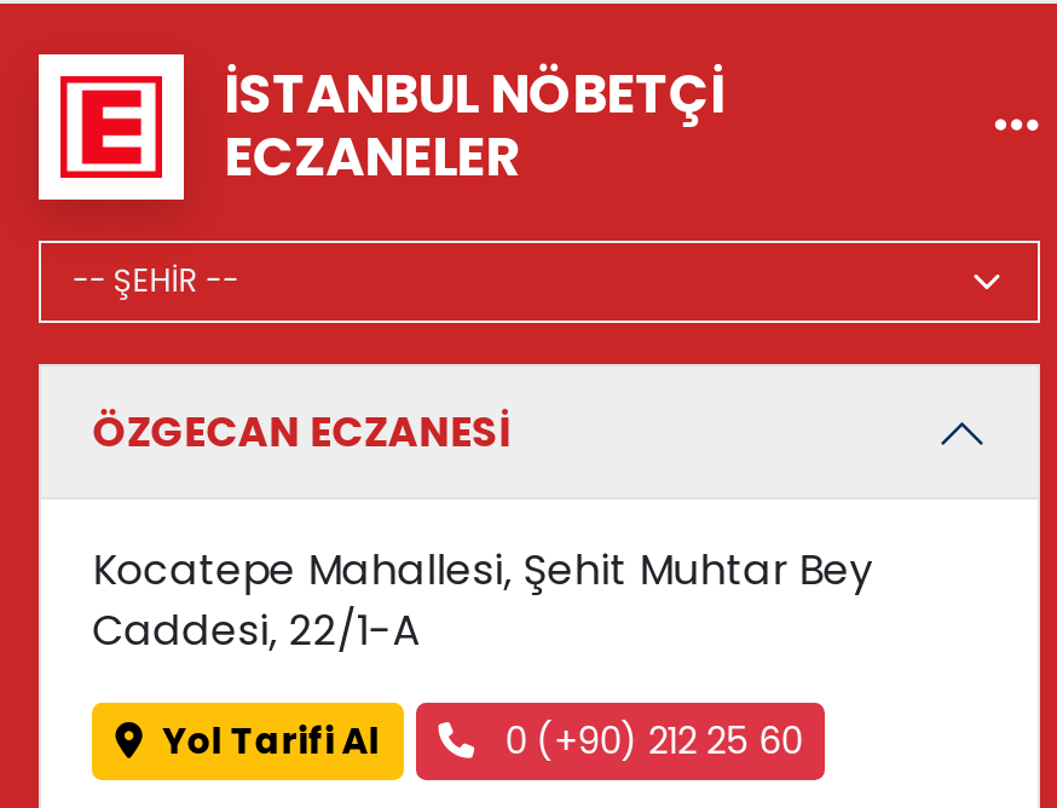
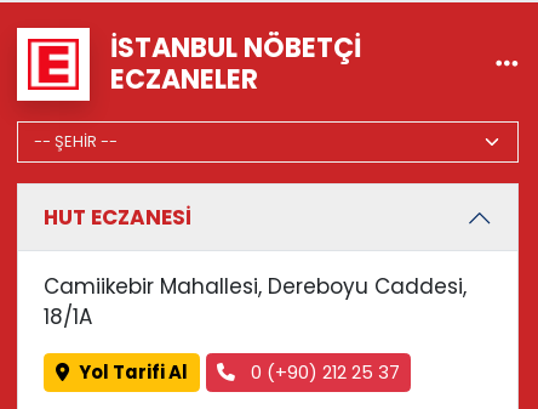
- ÖZGECAN ECZANESİ
+ HUT ECZANESİ

- Kocatepe Mahallesi, Şehit Muhtar Bey
- Caddesi, 22/1-A
+ Camiikebir Mahallesi, Dereboyu Caddesi,
+ 18/1A

- 0 (+90) 212 25 60
+ 0 (+90) 212 25 37
